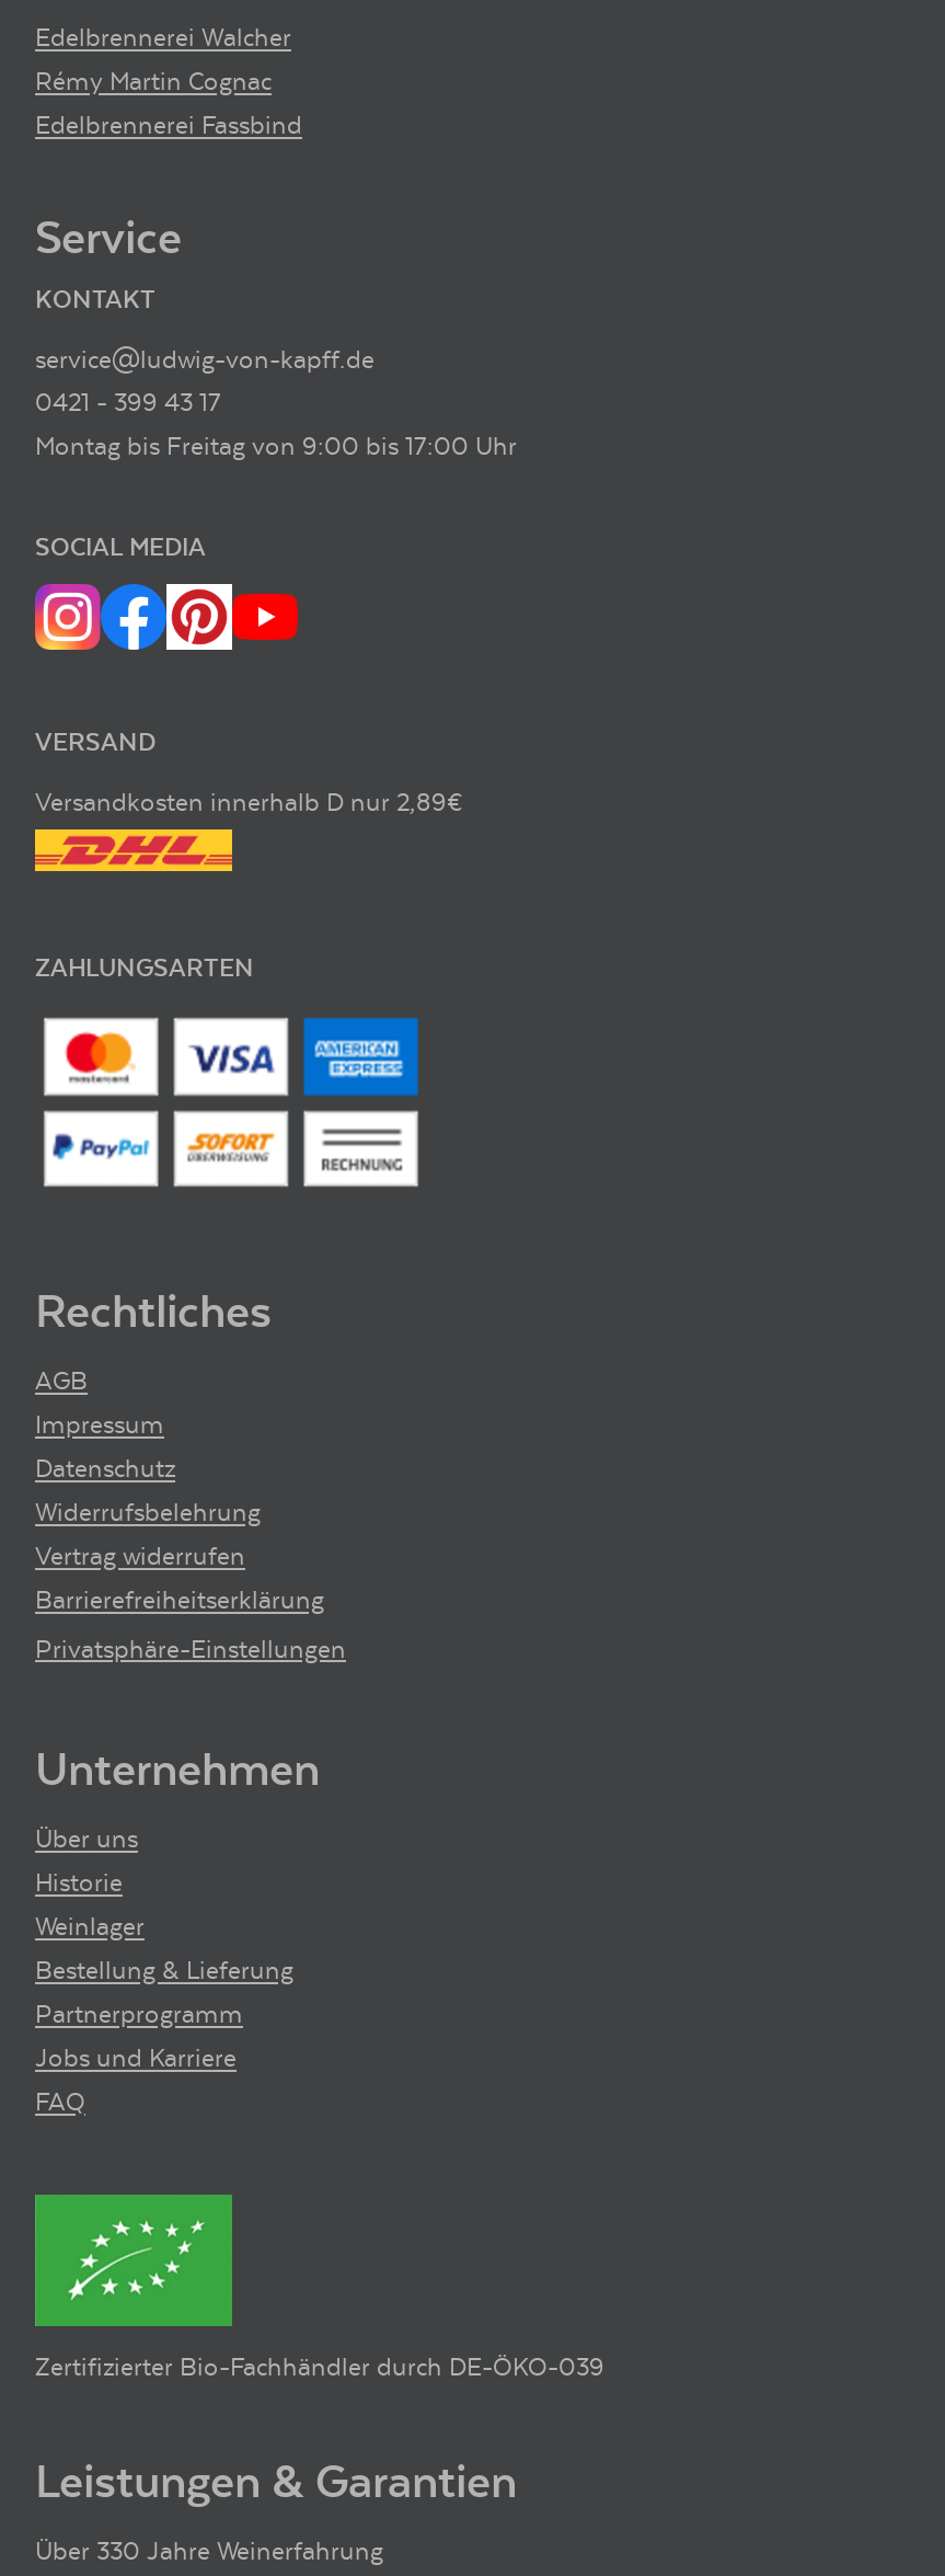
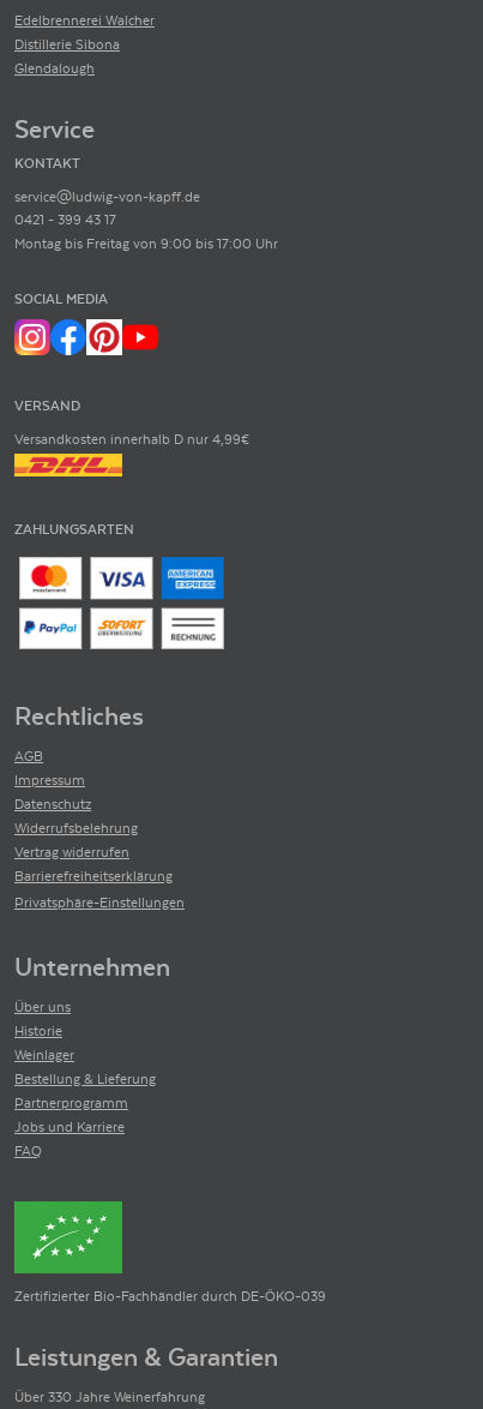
- Rémy Martin Cognac
- Edelbrennerei Fassbind
+ Distillerie Sibona
+ Glendalough

- Versandkosten innerhalb D nur 2,89€
+ Versandkosten innerhalb D nur 4,99€
